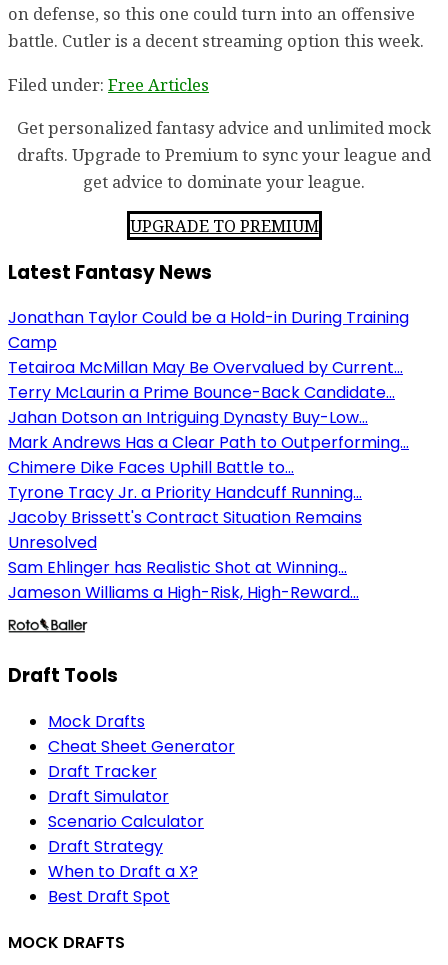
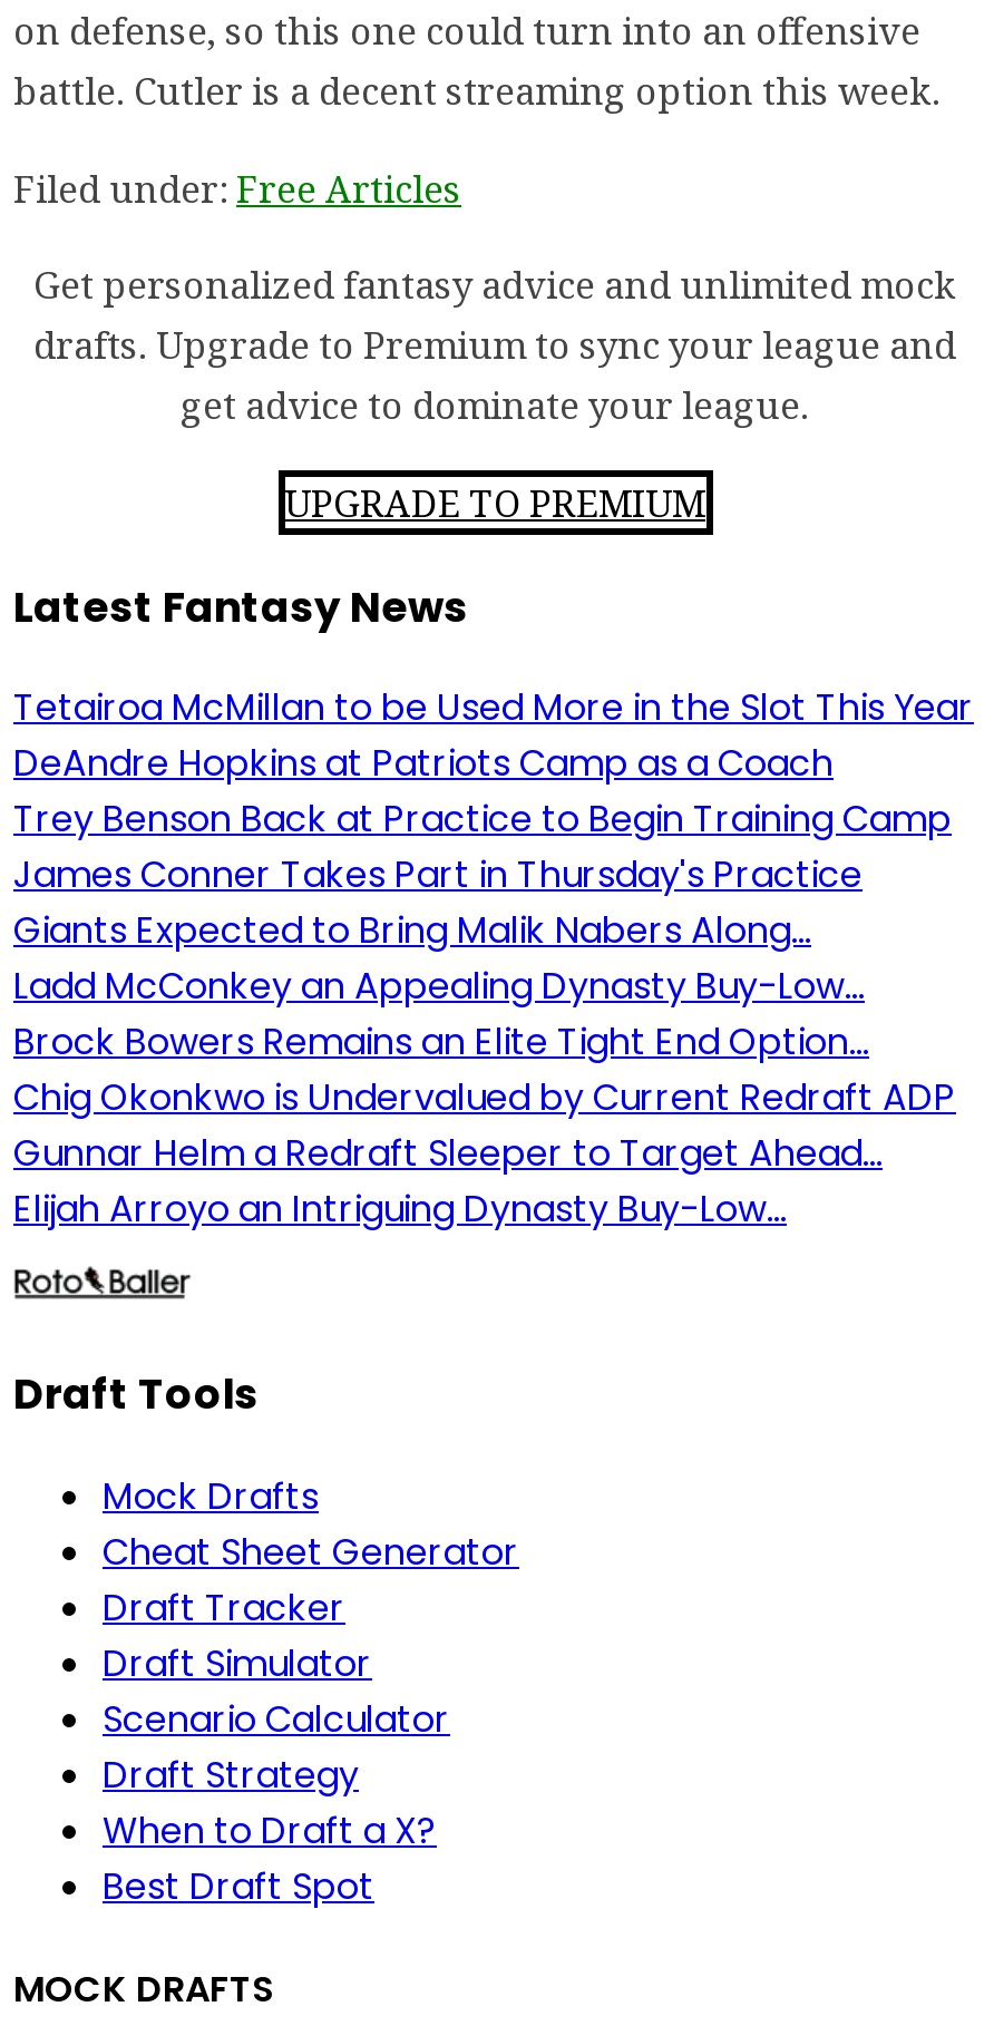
- Jonathan Taylor Could be a Hold-in During Training
- Camp
- Tetairoa McMillan May Be Overvalued by Current...
- Terry McLaurin a Prime Bounce-Back Candidate...
- Jahan Dotson an Intriguing Dynasty Buy-Low...
- Mark Andrews Has a Clear Path to Outperforming...
- Chimere Dike Faces Uphill Battle to...
- Tyrone Tracy Jr. a Priority Handcuff Running...
- Jacoby Brissett's Contract Situation Remains
- Unresolved
- Sam Ehlinger has Realistic Shot at Winning...
- Jameson Williams a High-Risk, High-Reward...
+ Tetairoa McMillan to be Used More in the Slot This Year
+ DeAndre Hopkins at Patriots Camp as a Coach
+ Trey Benson Back at Practice to Begin Training Camp
+ James Conner Takes Part in Thursday's Practice
+ Giants Expected to Bring Malik Nabers Along...
+ Ladd McConkey an Appealing Dynasty Buy-Low...
+ Brock Bowers Remains an Elite Tight End Option...
+ Chig Okonkwo is Undervalued by Current Redraft ADP
+ Gunnar Helm a Redraft Sleeper to Target Ahead...
+ Elijah Arroyo an Intriguing Dynasty Buy-Low...
